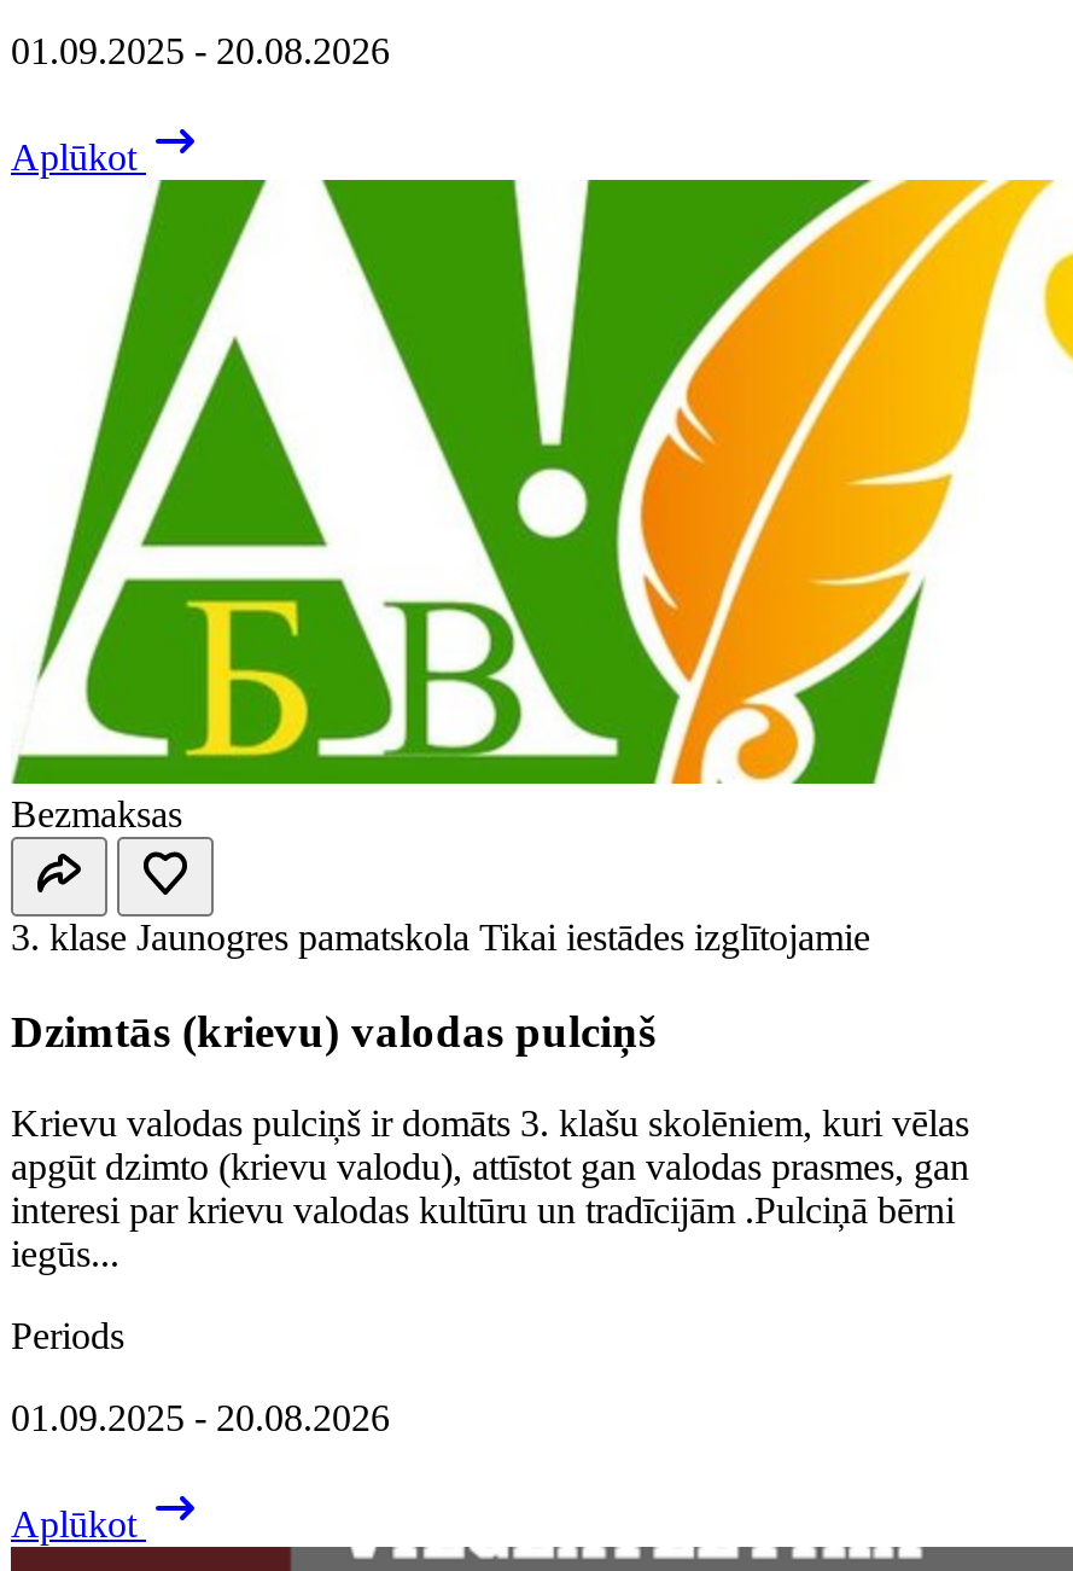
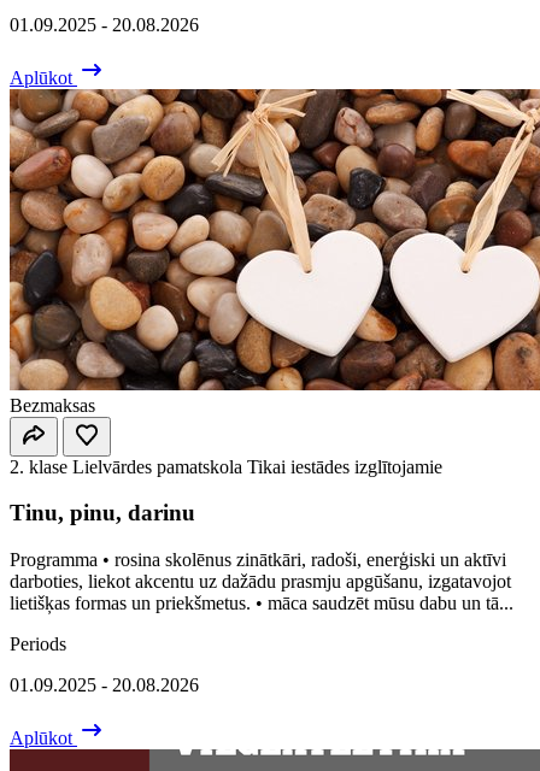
- [image]
+ [image]

- 3. klase Jaunogres pamatskola Tikai iestādes izglītojamie
+ 2. klase Lielvārdes pamatskola Tikai iestādes izglītojamie

- Dzimtās (krievu) valodas pulciņš
+ Tinu, pinu, darinu

- Krievu valodas pulciņš ir domāts 3. klašu skolēniem, kuri vēlas
- apgūt dzimto (krievu valodu), attīstot gan valodas prasmes, gan
- interesi par krievu valodas kultūru un tradīcijām .Pulciņā bērni
- iegūs...
+ Programma • rosina skolēnus zinātkāri, radoši, enerģiski un aktīvi
+ darboties, liekot akcentu uz dažādu prasmju apgūšanu, izgatavojot
+ lietišķas formas un priekšmetus. • māca saudzēt mūsu dabu un tā...
